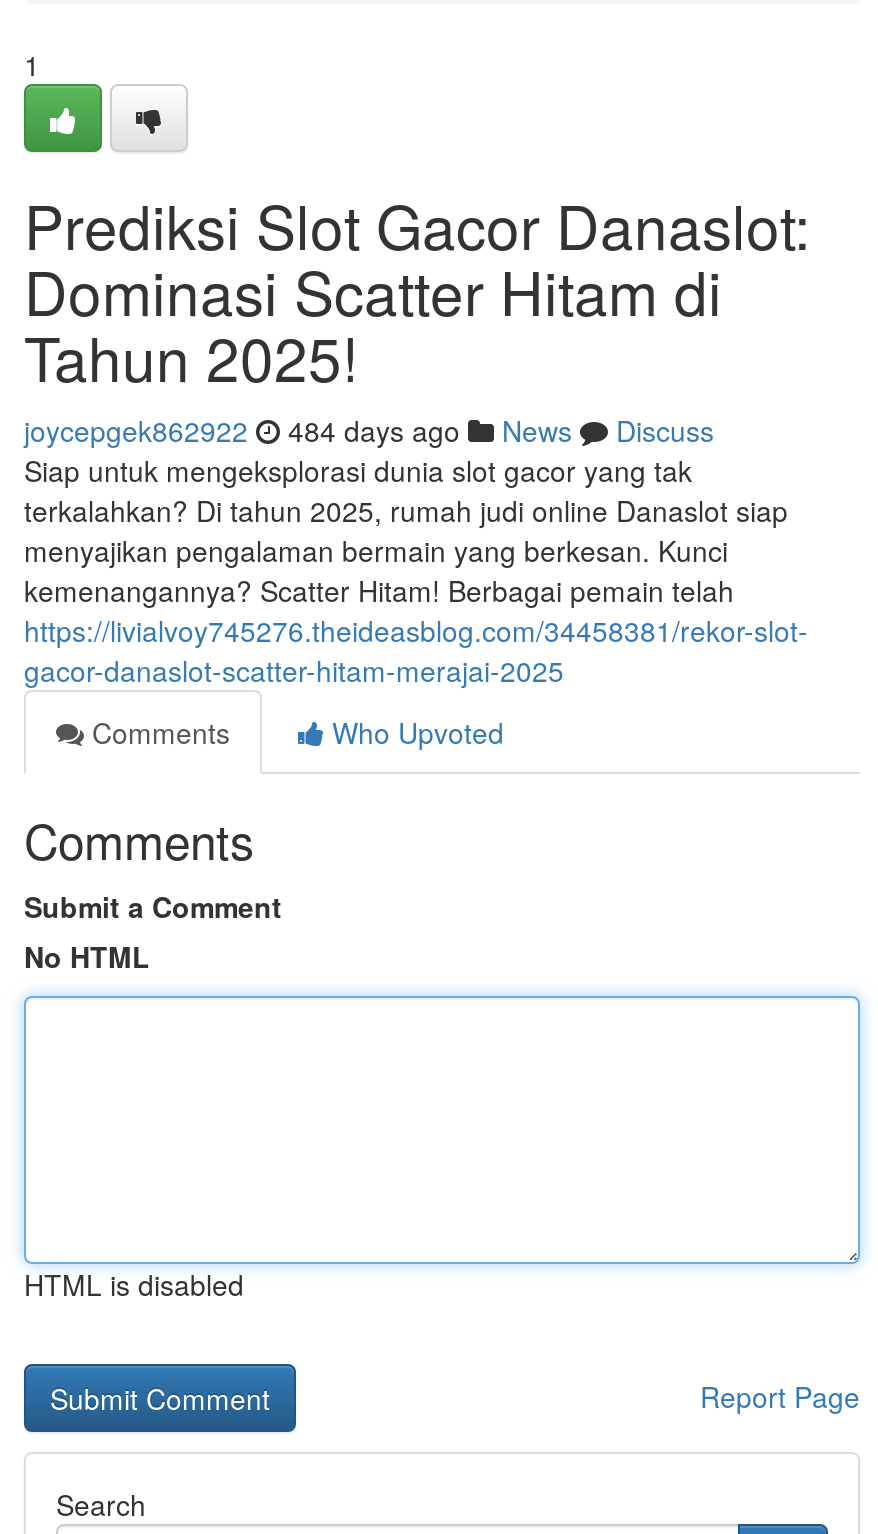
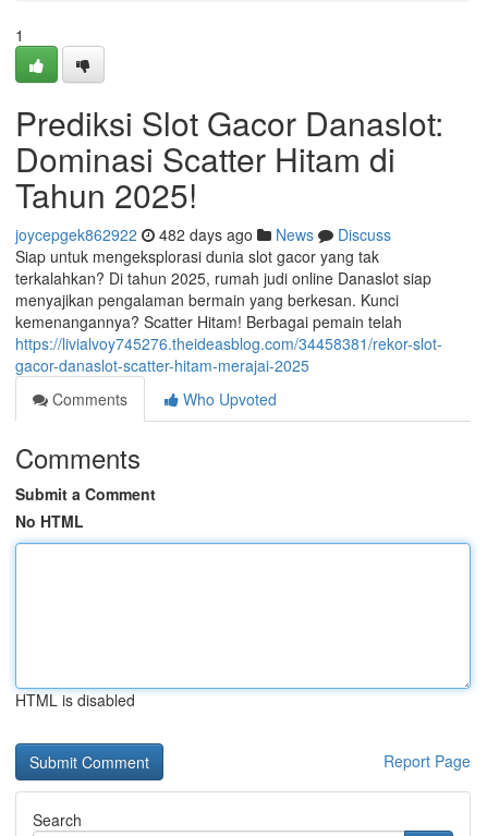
- joycepgek862922 484 days ago News Discuss
+ joycepgek862922 482 days ago News Discuss
